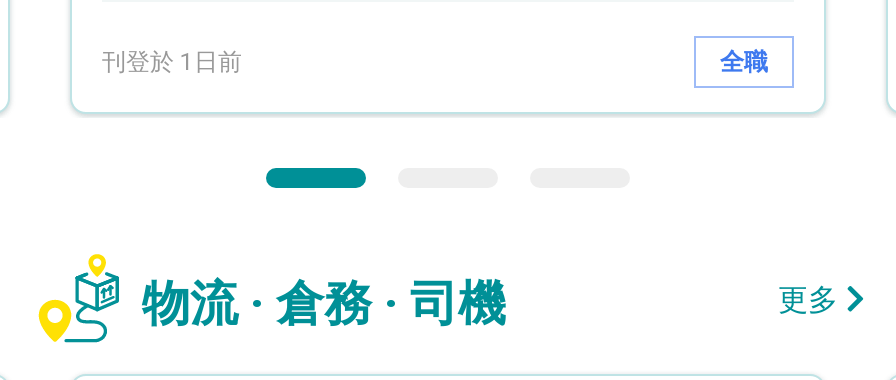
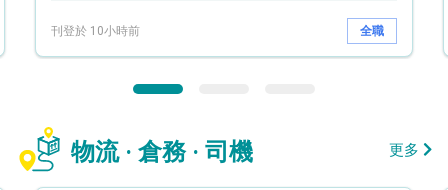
- 刊登於 1日前
+ 刊登於 10小時前
